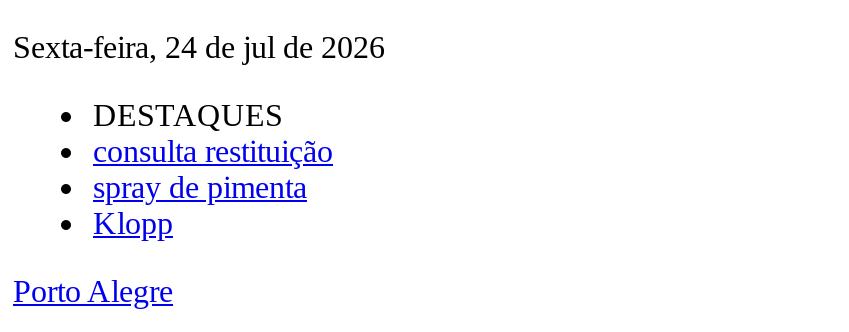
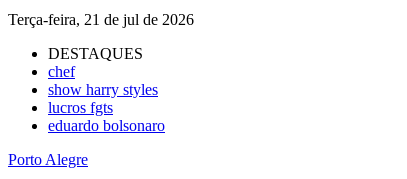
- Sexta-feira, 24 de jul de 2026
+ Terça-feira, 21 de jul de 2026

- consulta restituição
- spray de pimenta
- Klopp
+ chef
+ show harry styles
+ lucros fgts
+ eduardo bolsonaro
